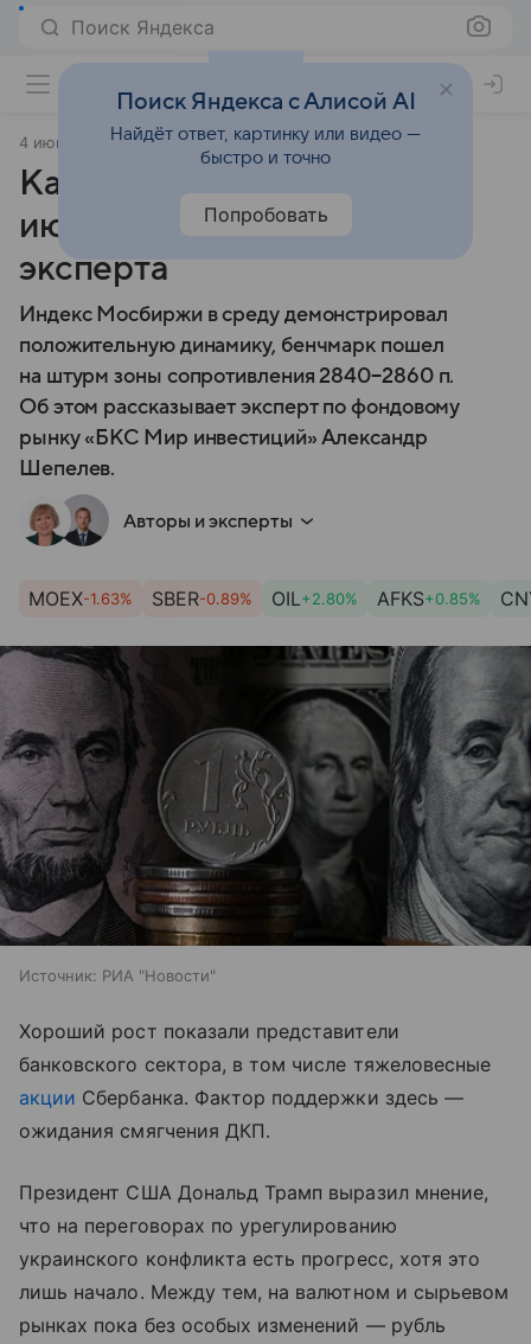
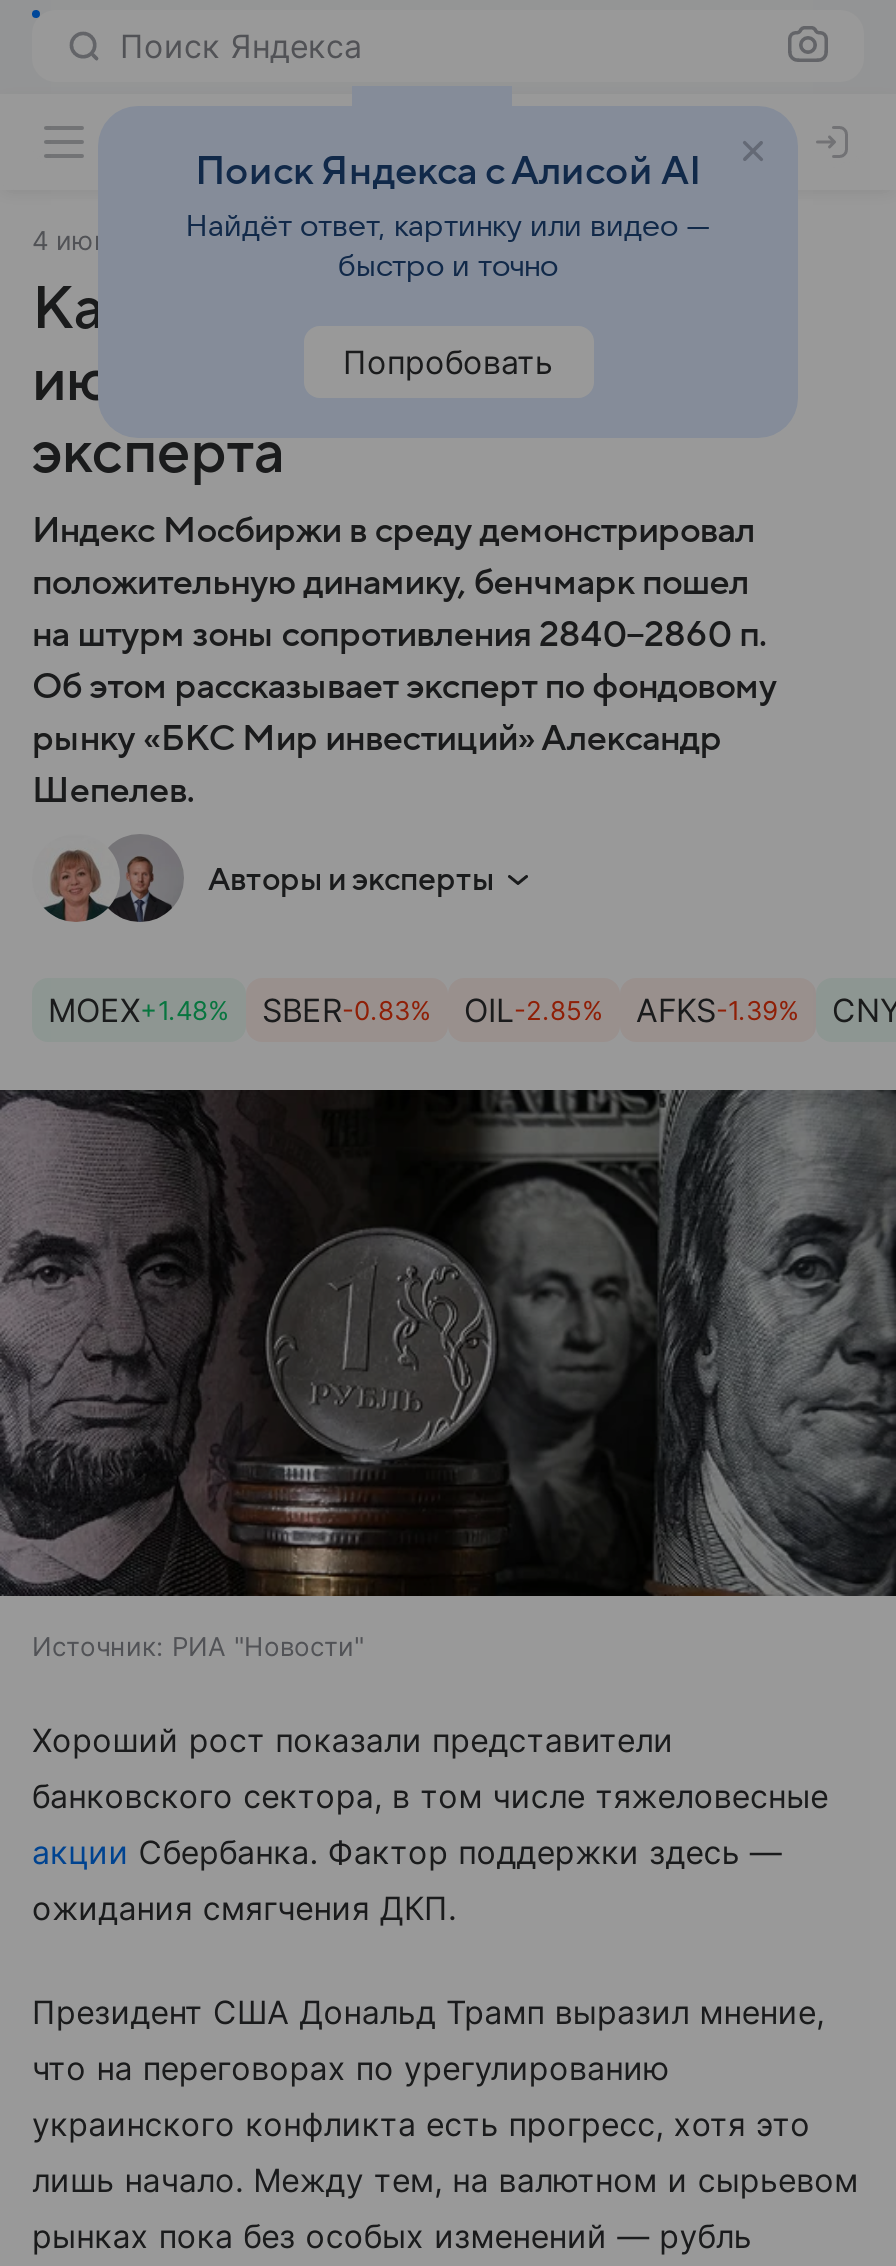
- MOEX-1.63%
+ MOEX+1.48%

- SBER-0.89%
+ SBER-0.83%

- OIL+2.80%
+ OIL-2.85%

- AFKS+0.85%
+ AFKS-1.39%
